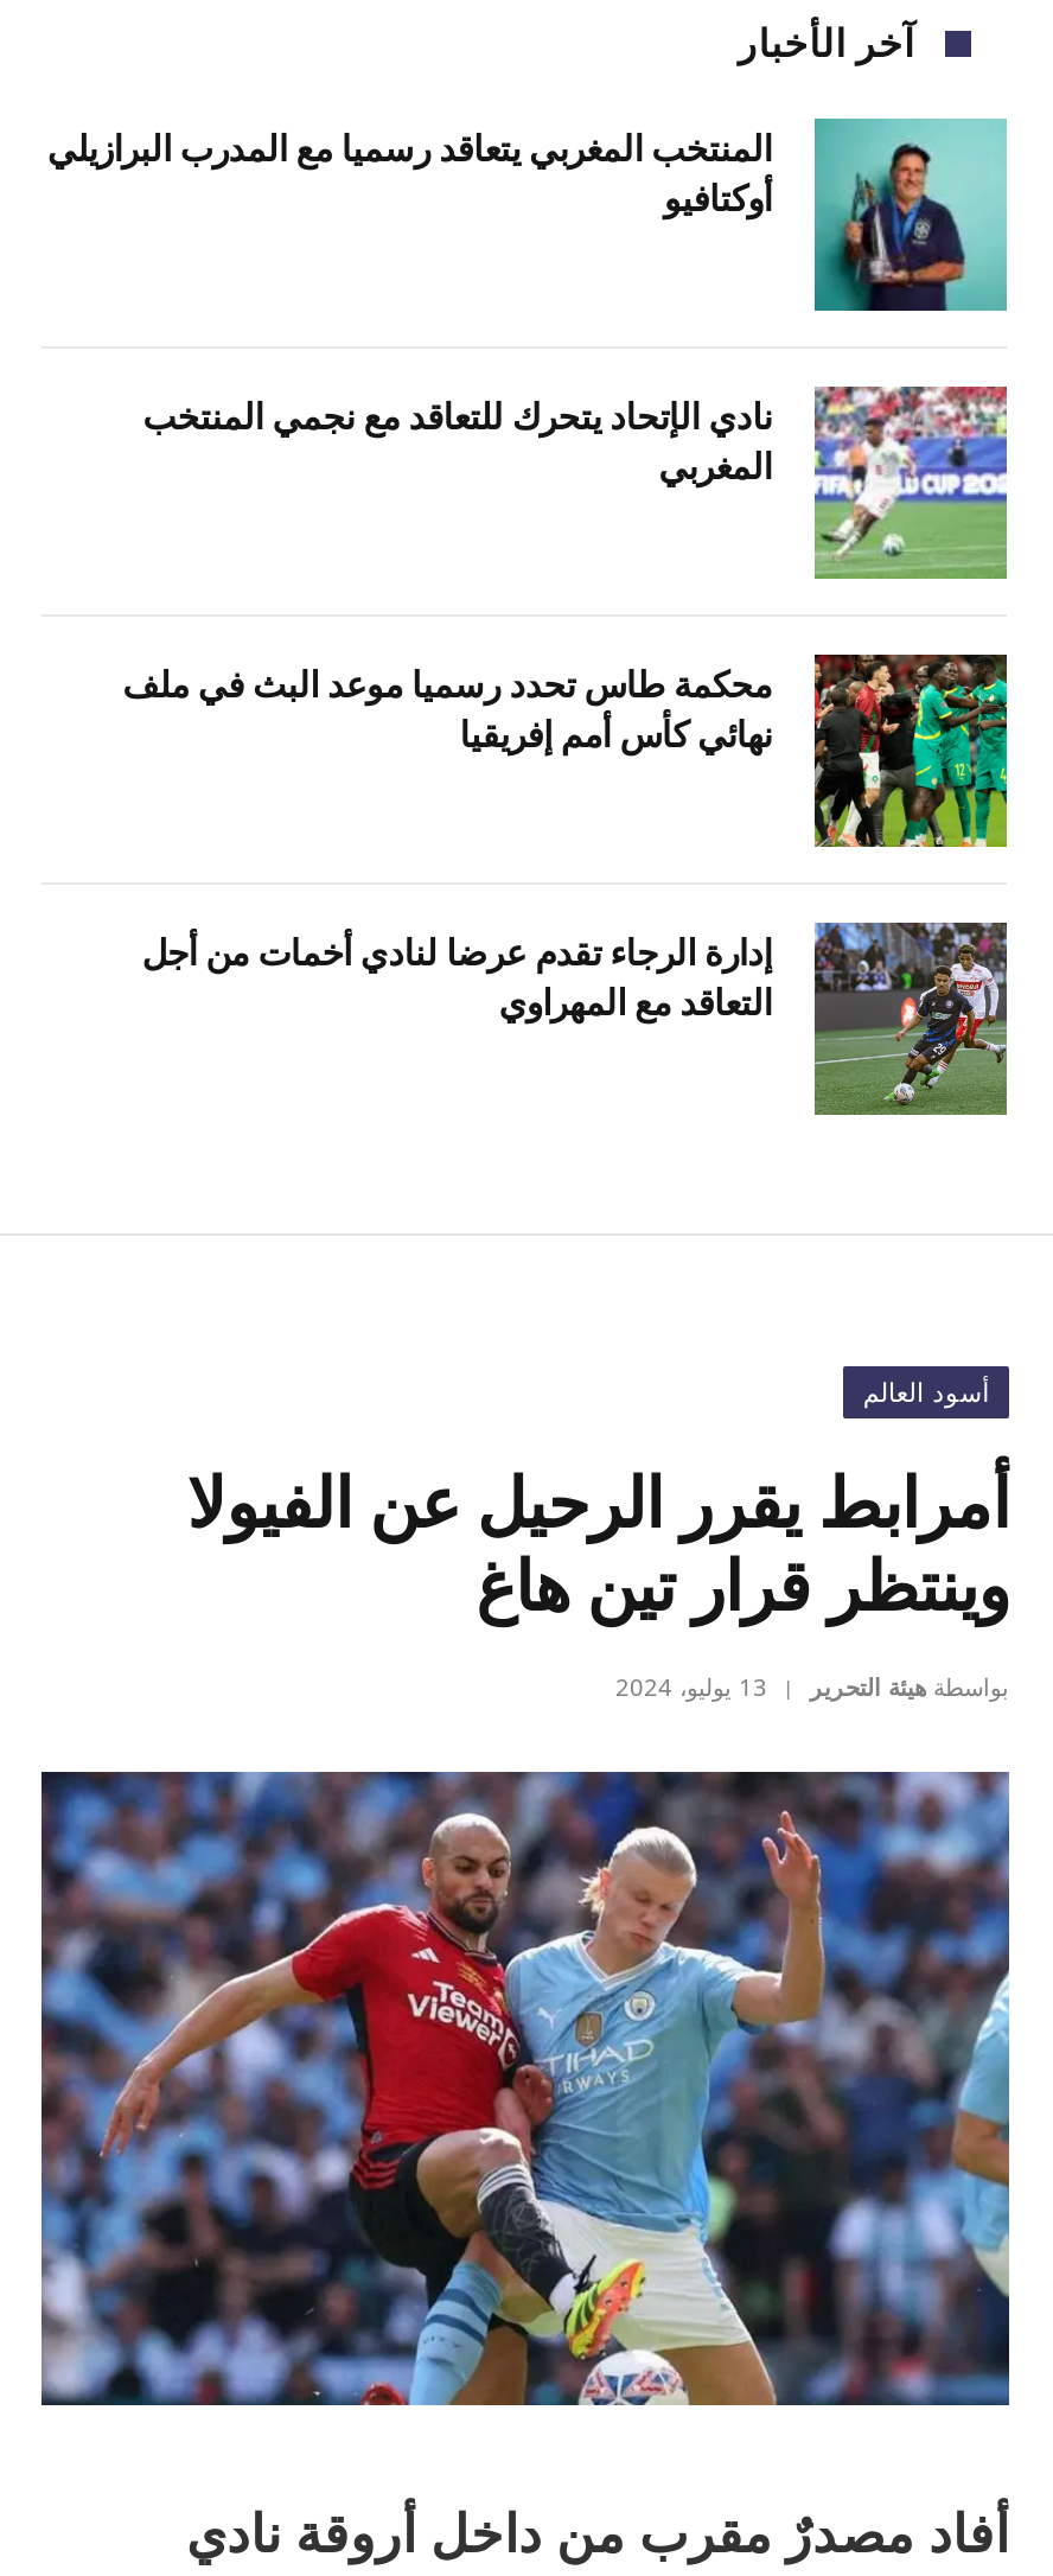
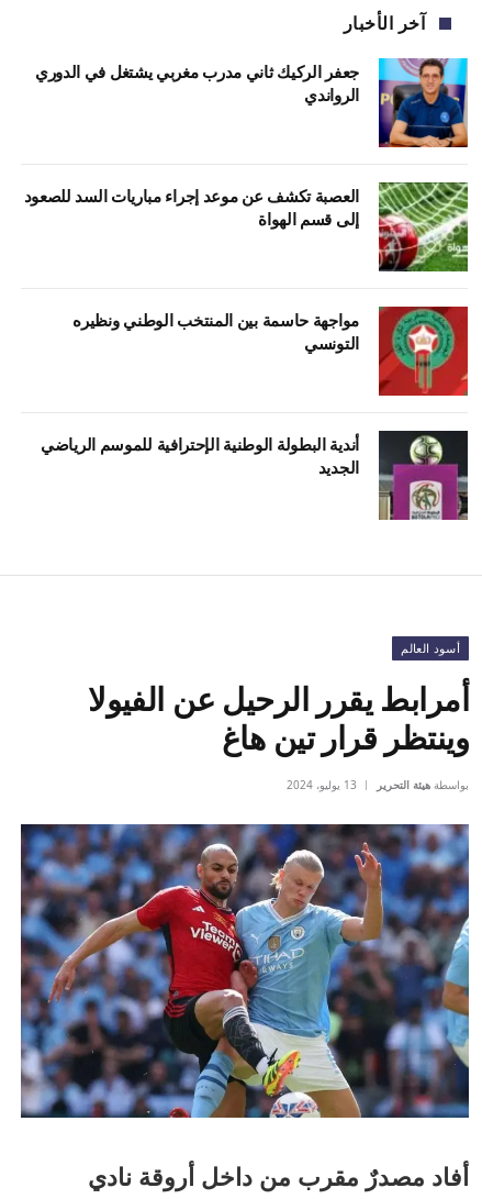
- [image]
- المنتخب المغربي يتعاقد رسميا مع المدرب البرازيلي
- أوكتافيو
+ [image]
+ جعفر الركيك ثاني مدرب مغربي يشتغل في الدوري
+ الرواندي

- [image]
- نادي الإتحاد يتحرك للتعاقد مع نجمي المنتخب
- المغربي
+ [image]
+ العصبة تكشف عن موعد إجراء مباريات السد للصعود
+ إلى قسم الهواة

- [image]
- محكمة طاس تحدد رسميا موعد البث في ملف
- نهائي كأس أمم إفريقيا
+ [image]
+ مواجهة حاسمة بين المنتخب الوطني ونظيره
+ التونسي

- [image]
- إدارة الرجاء تقدم عرضا لنادي أخمات من أجل
- التعاقد مع المهراوي
+ [image]
+ أندية البطولة الوطنية الإحترافية للموسم الرياضي
+ الجديد
